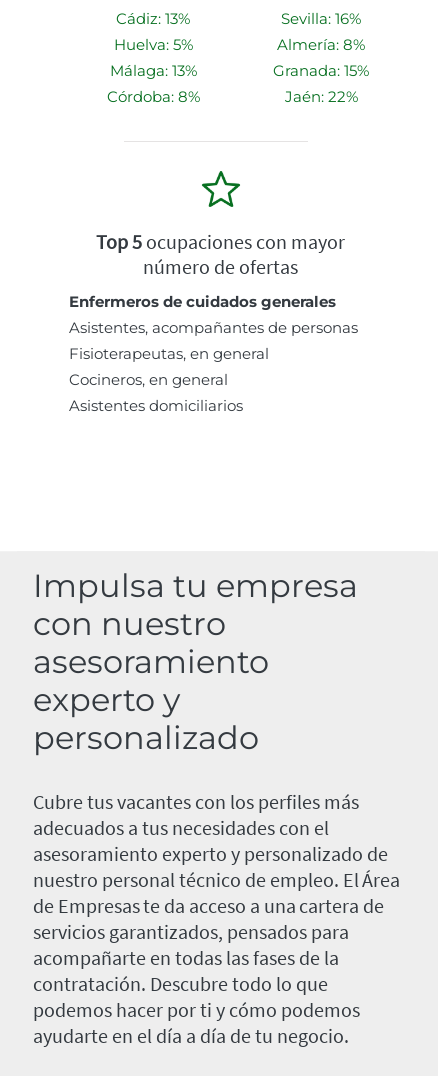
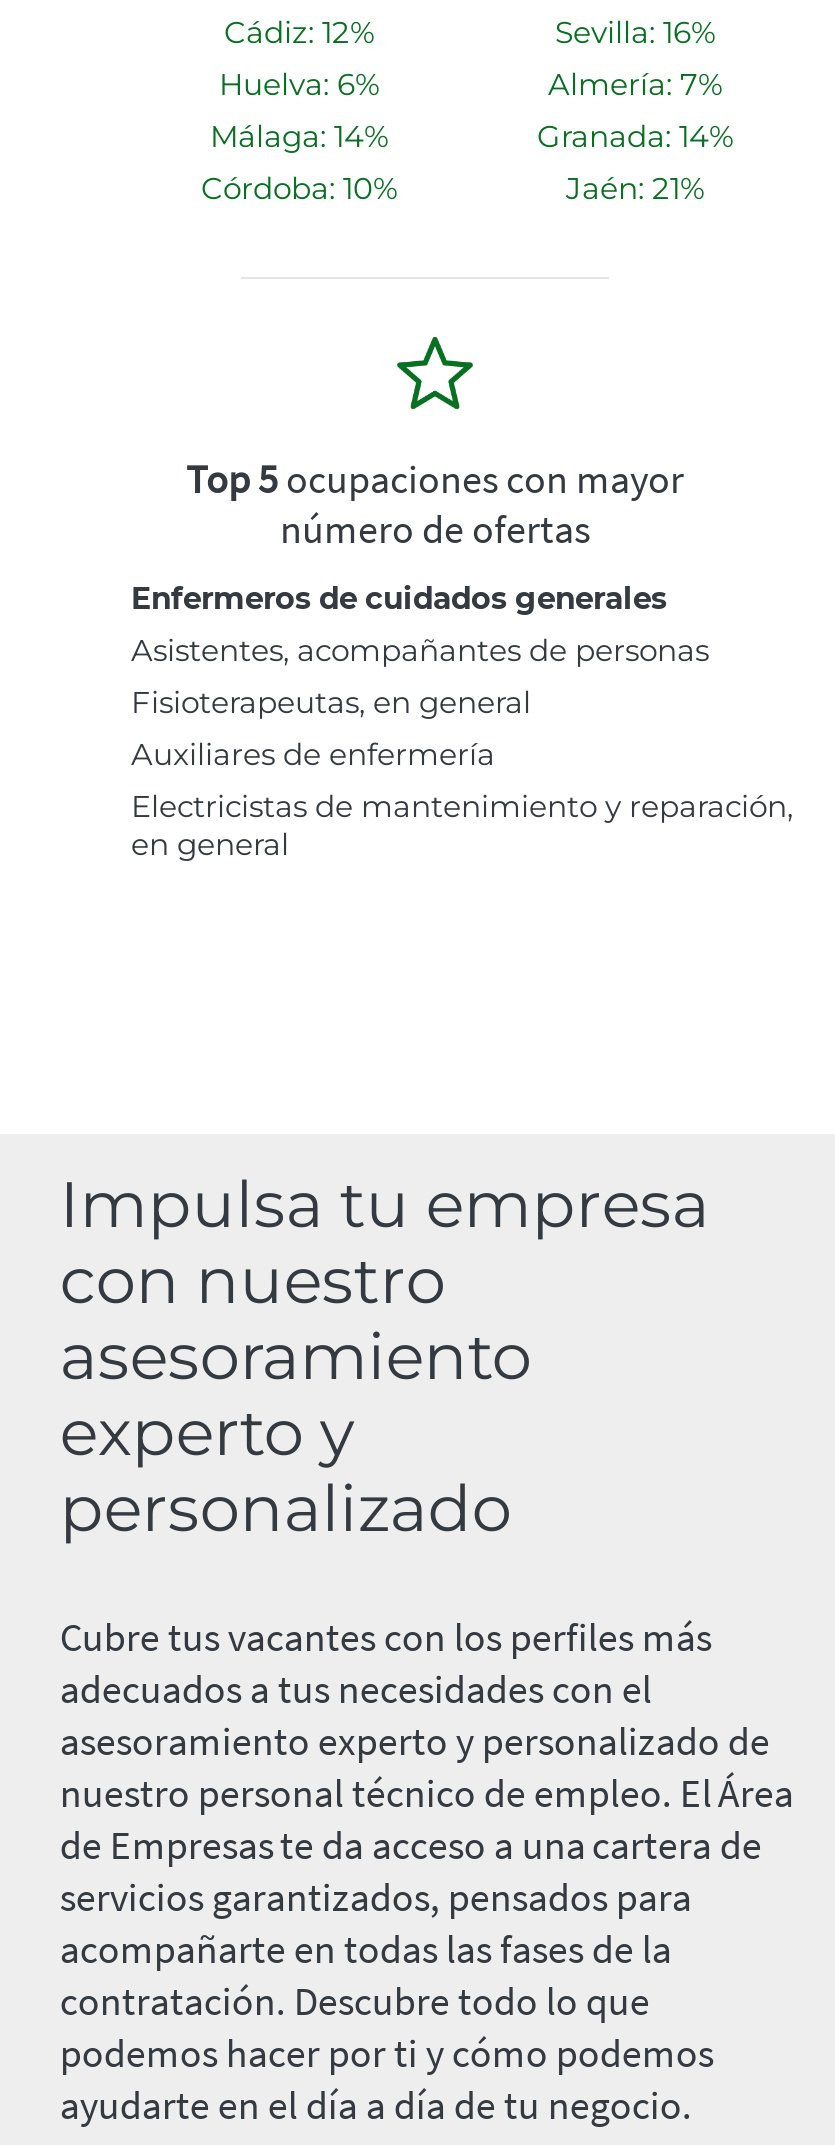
- Cádiz: 13%
+ Cádiz: 12%

- Huelva: 5%
+ Huelva: 6%

- Almería: 8%
+ Almería: 7%

- Málaga: 13%
+ Málaga: 14%

- Granada: 15%
+ Granada: 14%

- Córdoba: 8%
+ Córdoba: 10%

- Jaén: 22%
+ Jaén: 21%

- Cocineros, en general
- Asistentes domiciliarios
+ Auxiliares de enfermería
+ Electricistas de mantenimiento y reparación,
+ en general
